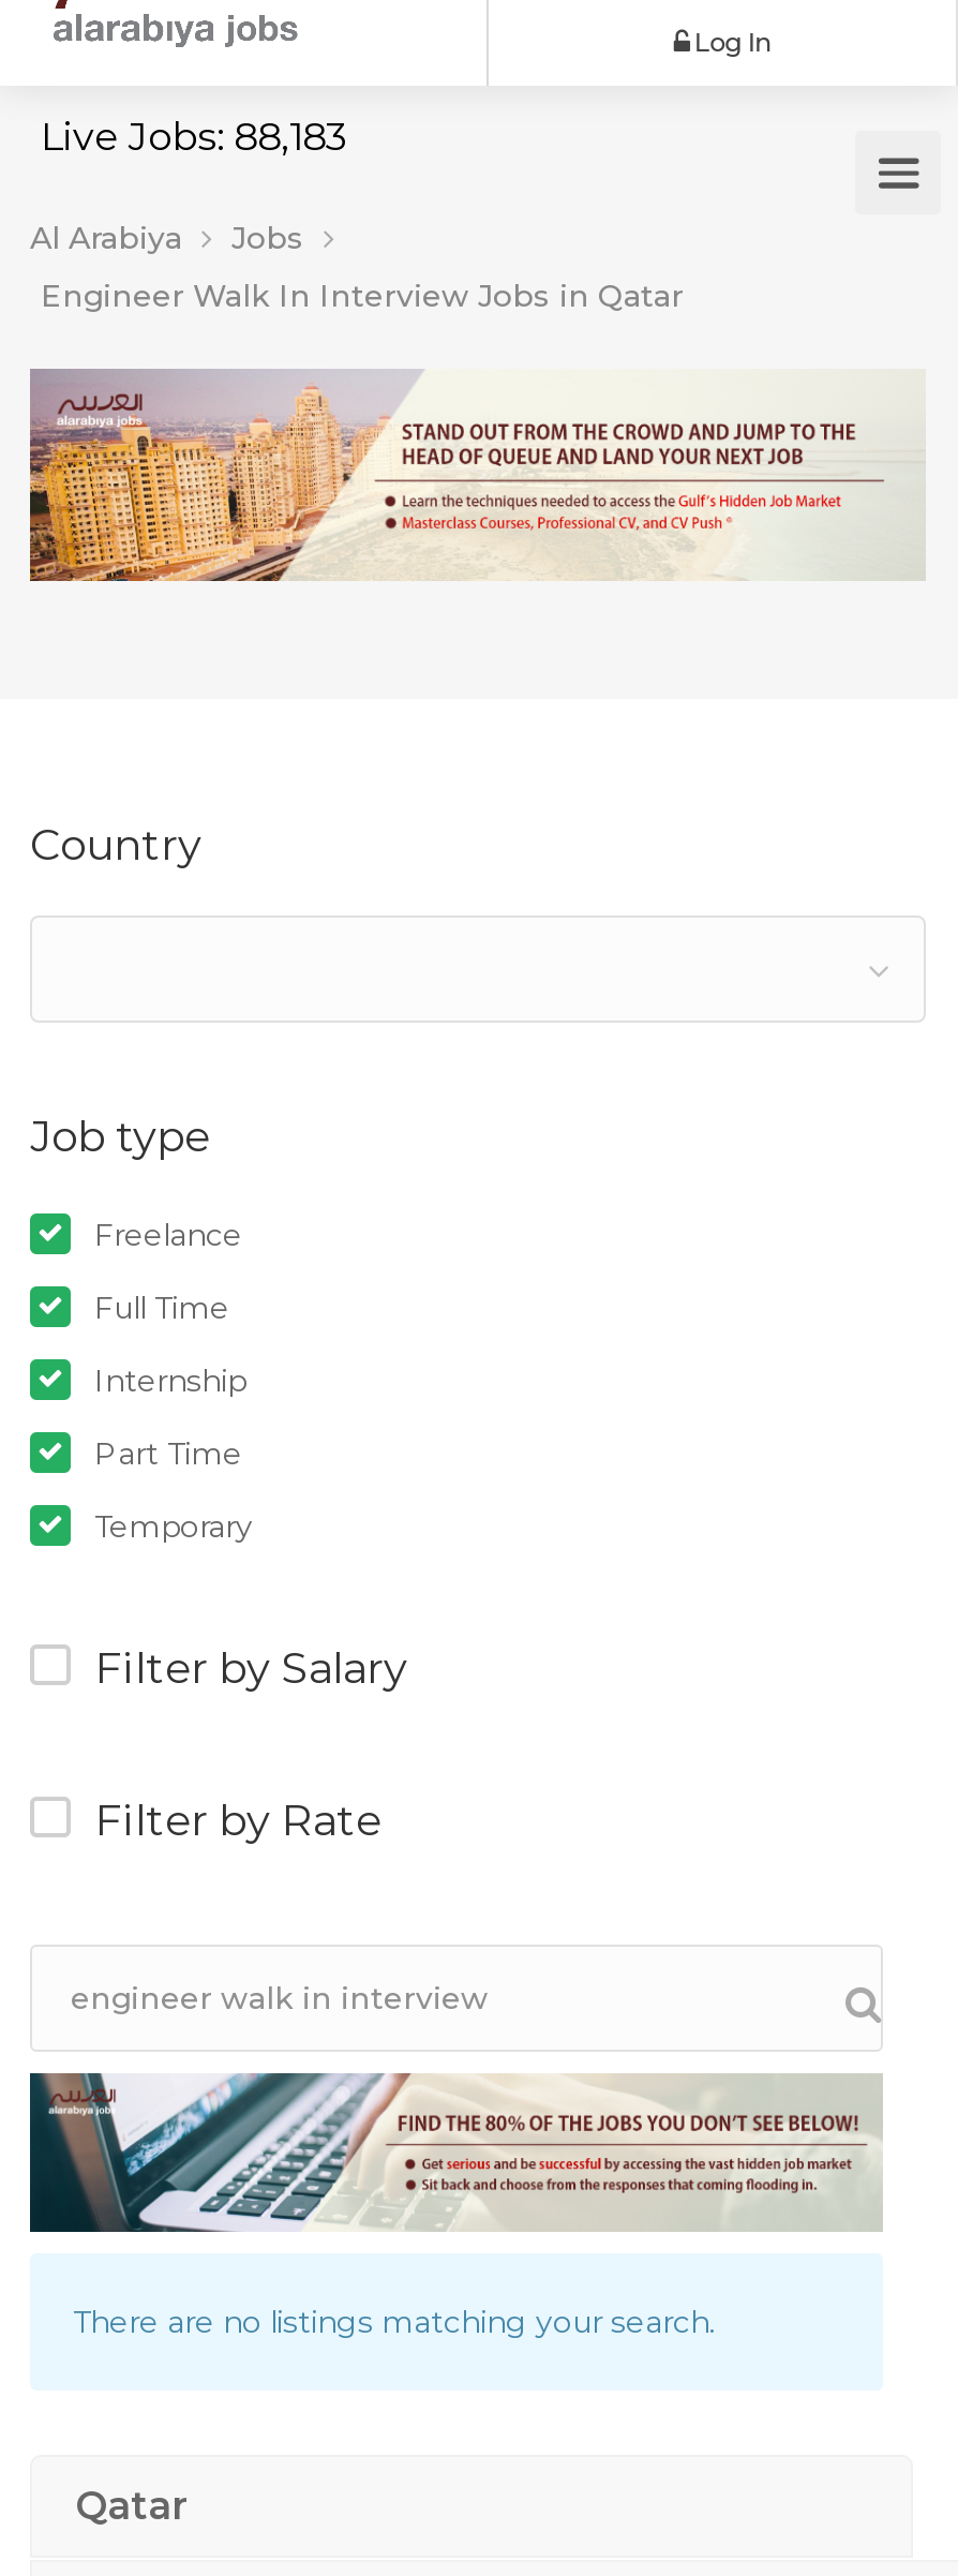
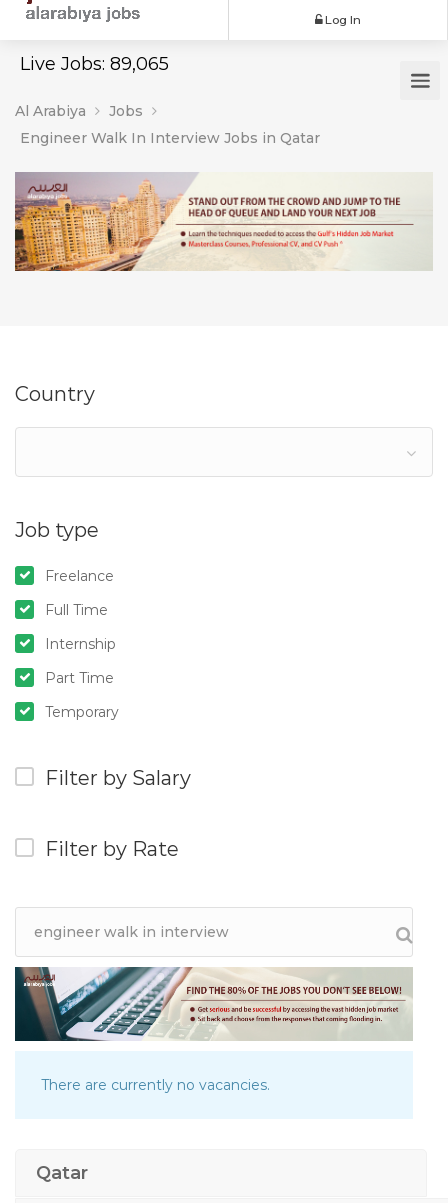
- Live Jobs: 88,183
+ Live Jobs: 89,065

- There are no listings matching your search.
+ There are currently no vacancies.
